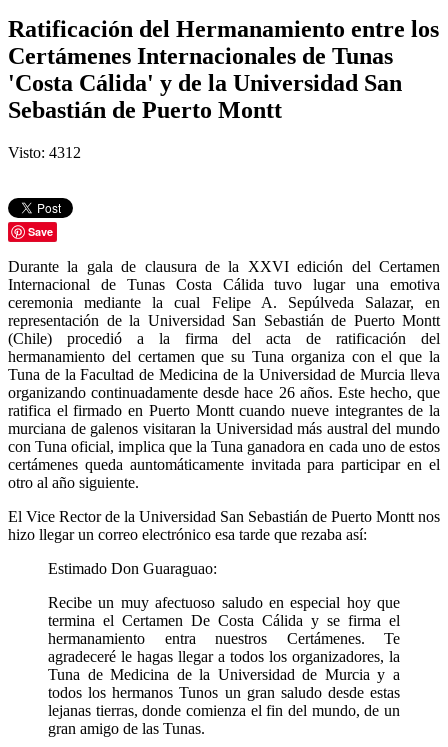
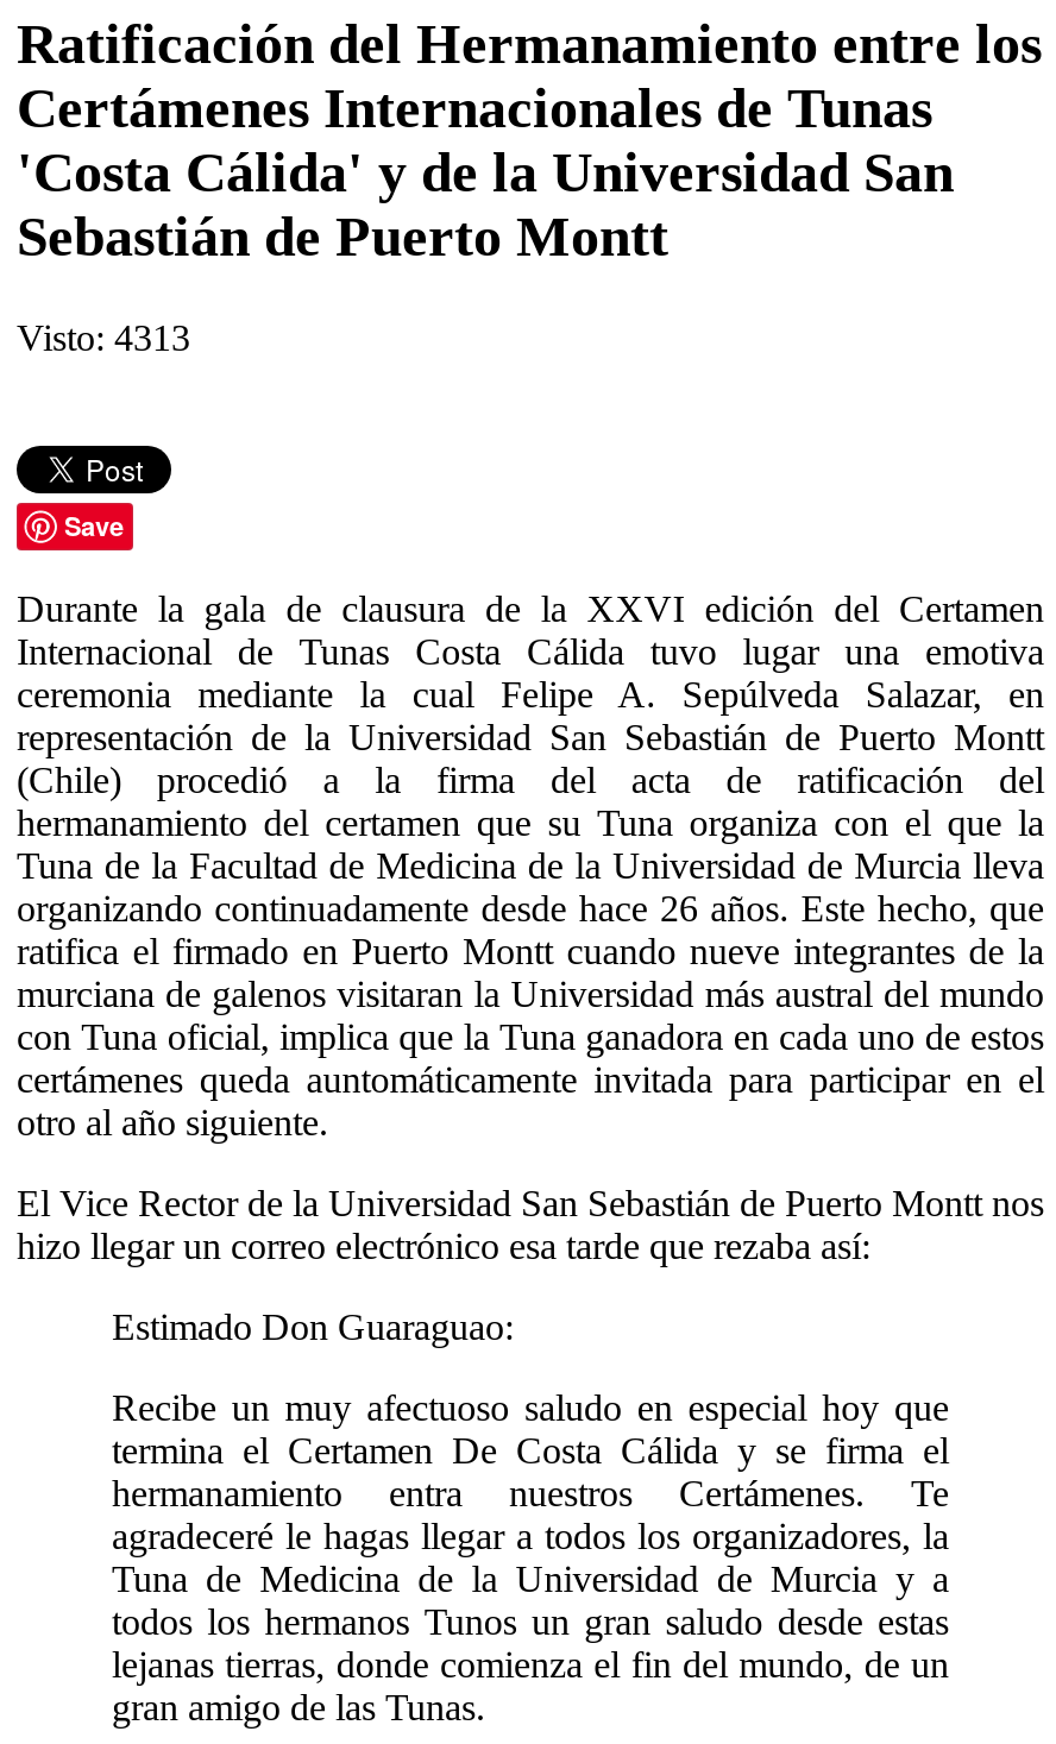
- Visto: 4312
+ Visto: 4313
